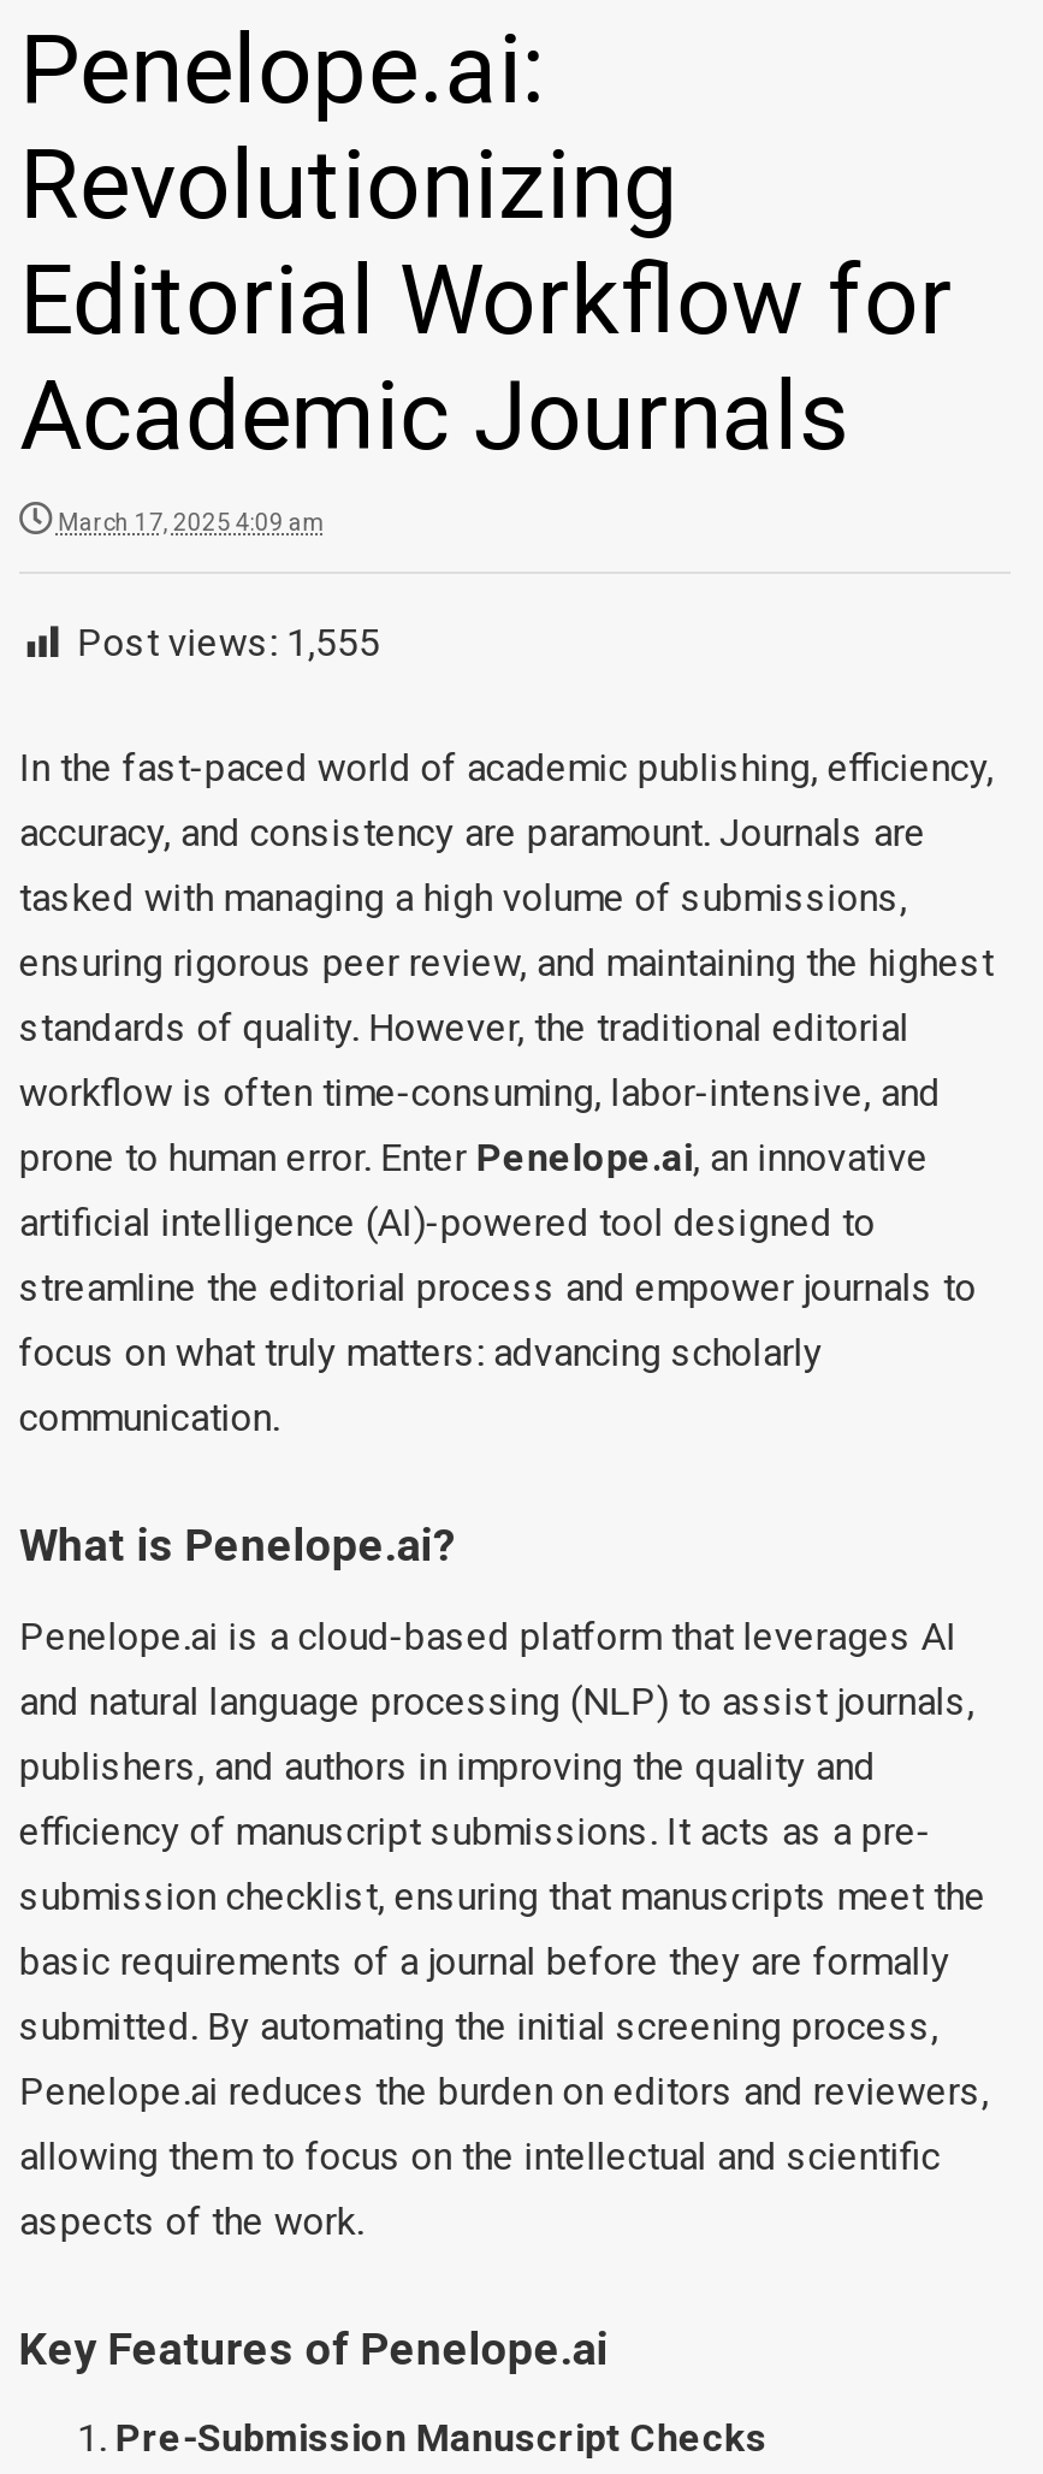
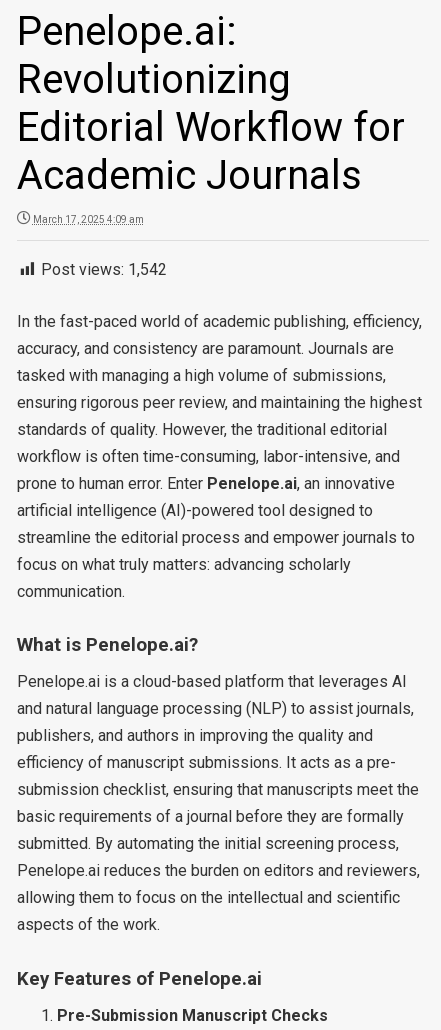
- Post views: 1,555
+ Post views: 1,542
